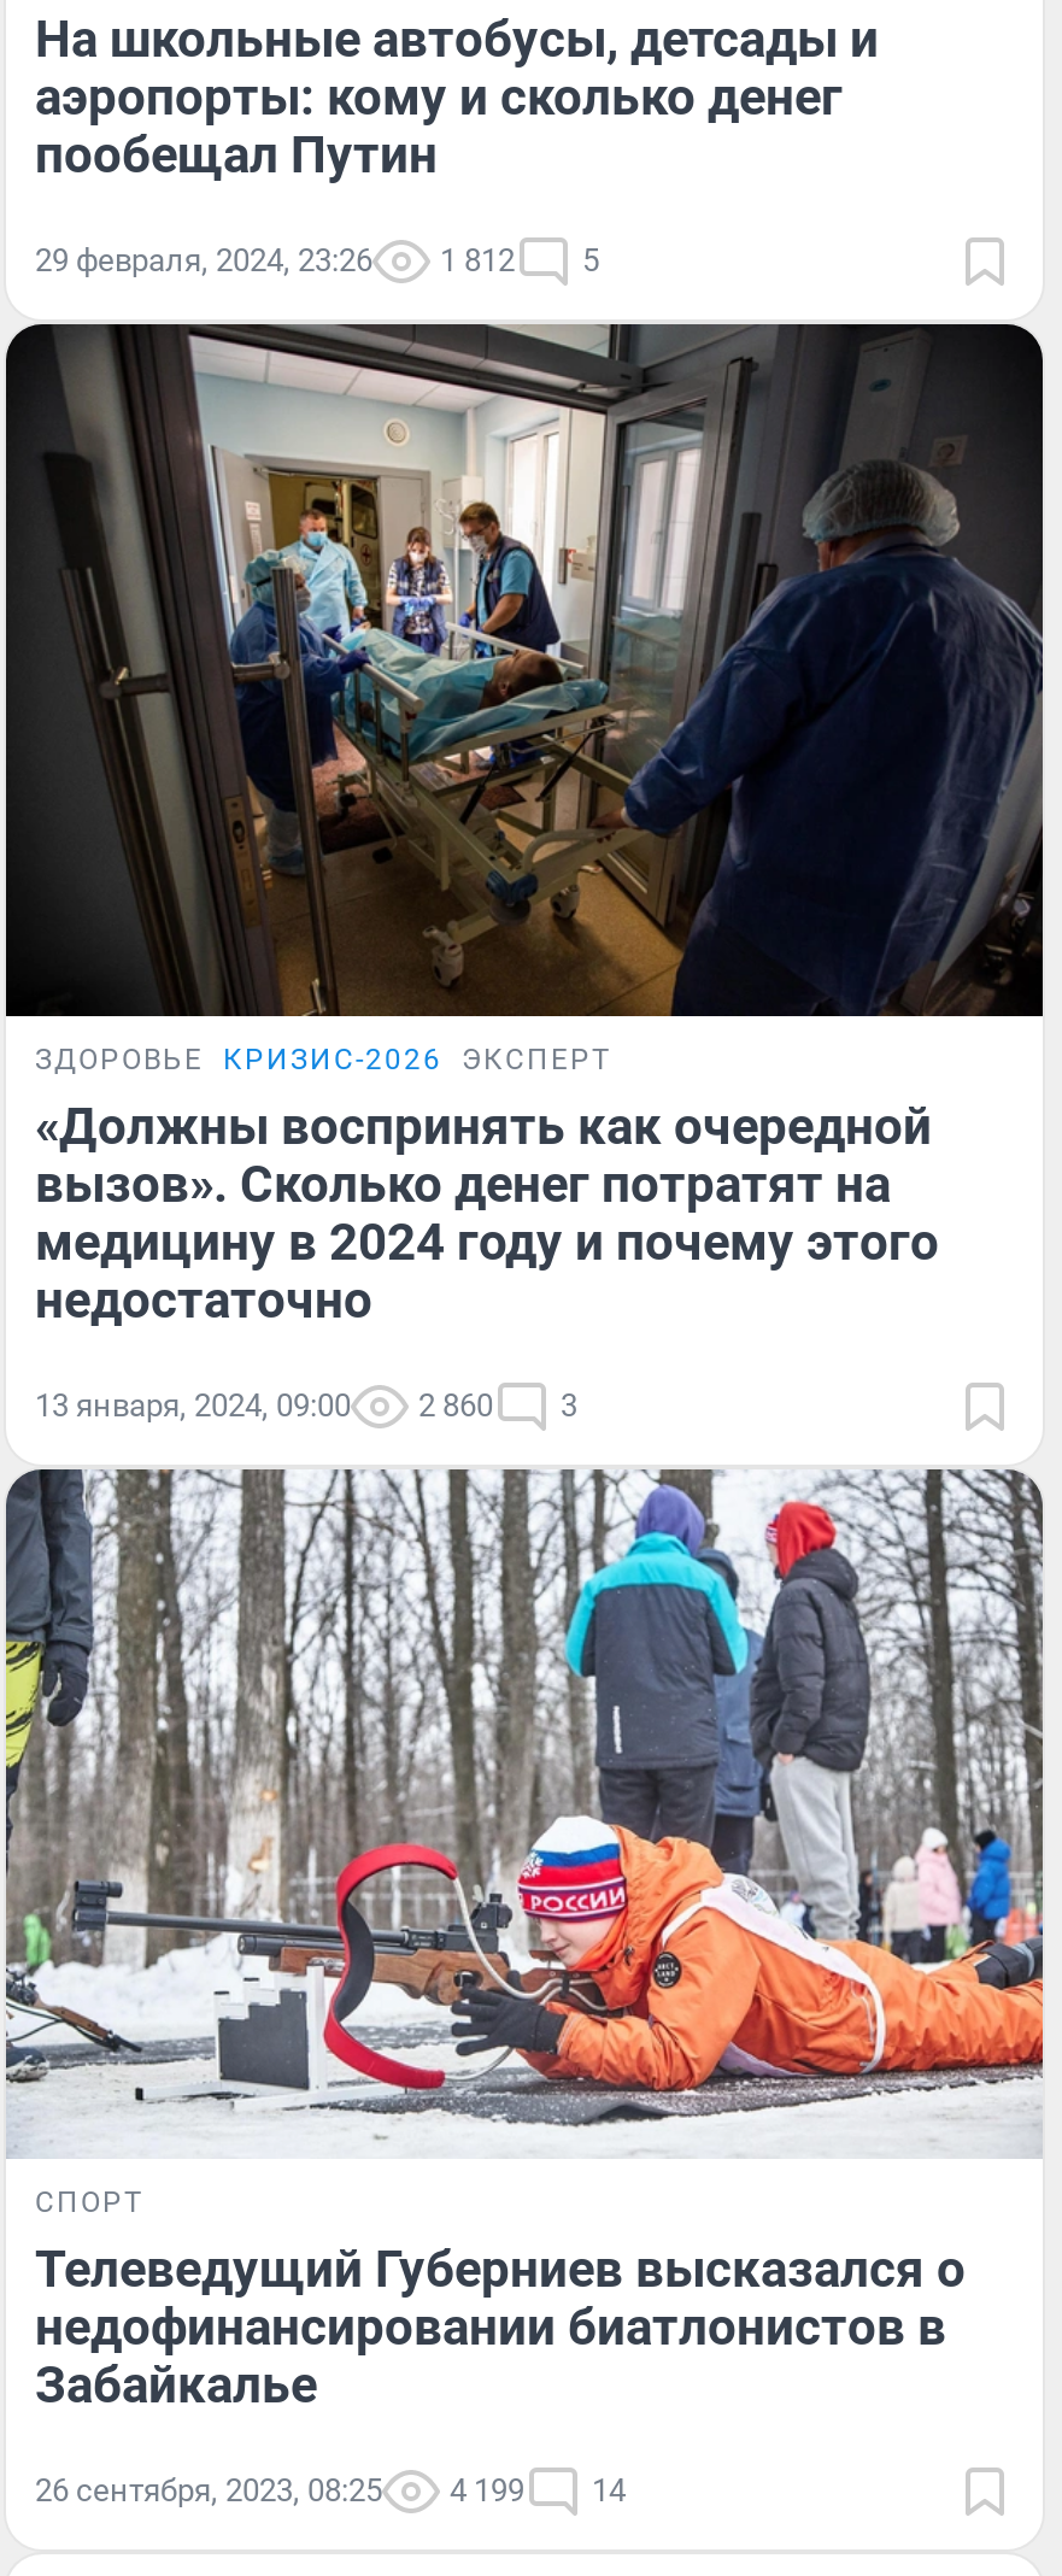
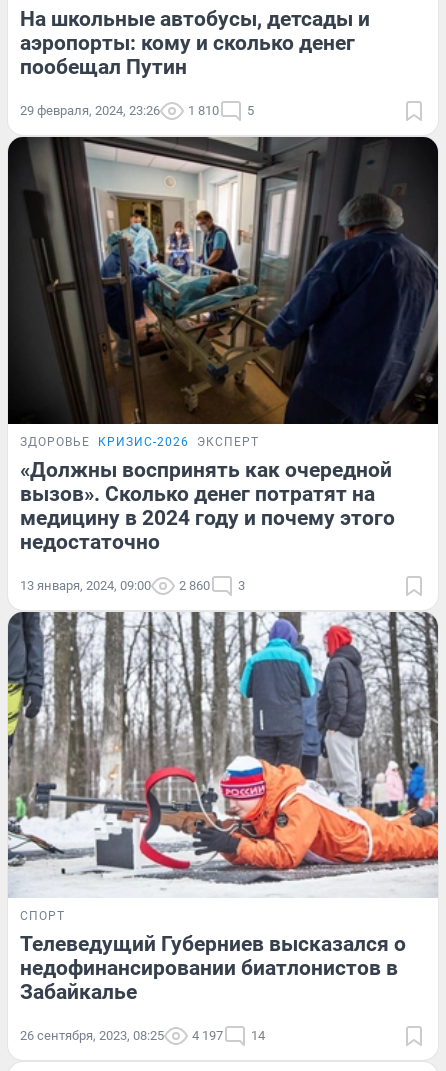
- 29 февраля, 2024, 23:26 1 812 5
+ 29 февраля, 2024, 23:26 1 810 5

- 26 сентября, 2023, 08:25 4 199 14
+ 26 сентября, 2023, 08:25 4 197 14
